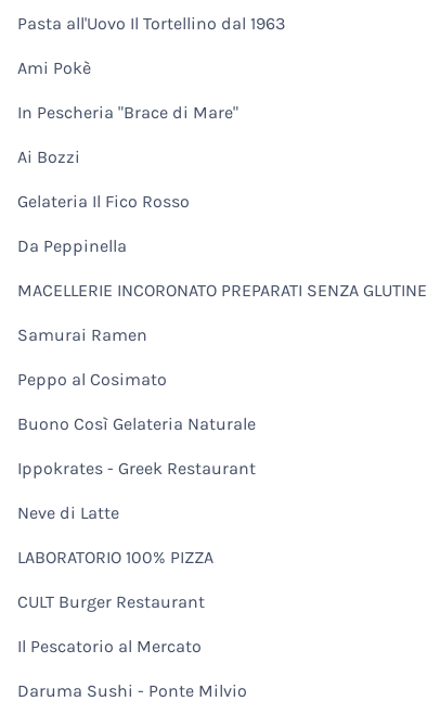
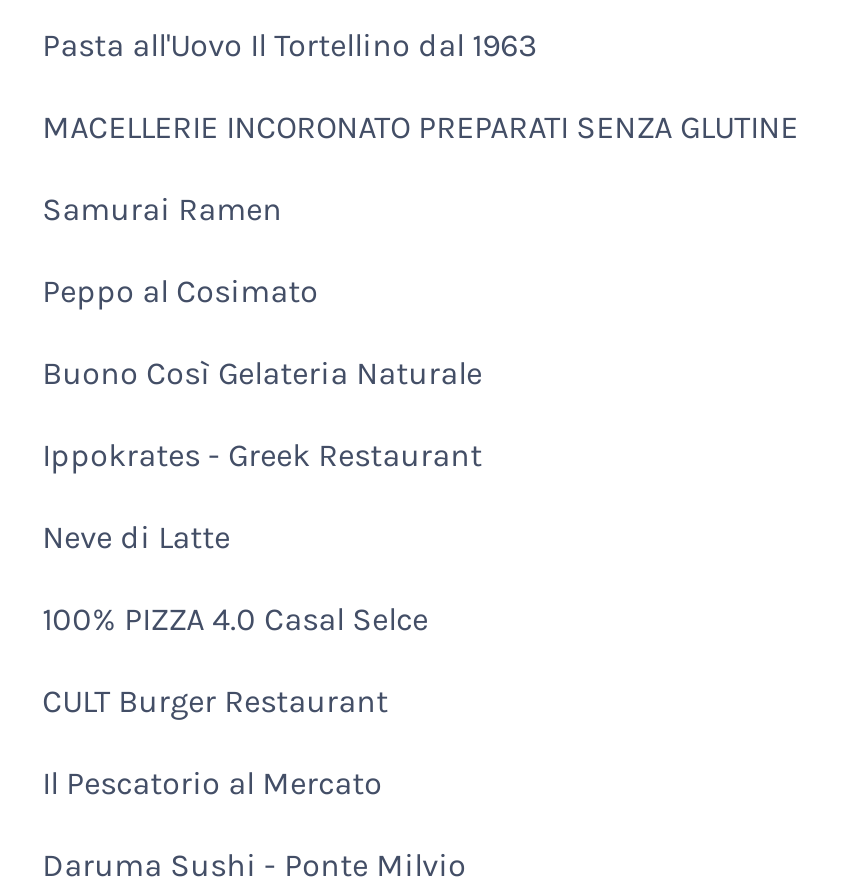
- Ami Pokè
- In Pescheria "Brace di Mare"
- Ai Bozzi
- Gelateria Il Fico Rosso
- Da Peppinella

- LABORATORIO 100% PIZZA
+ 100% PIZZA 4.0 Casal Selce
